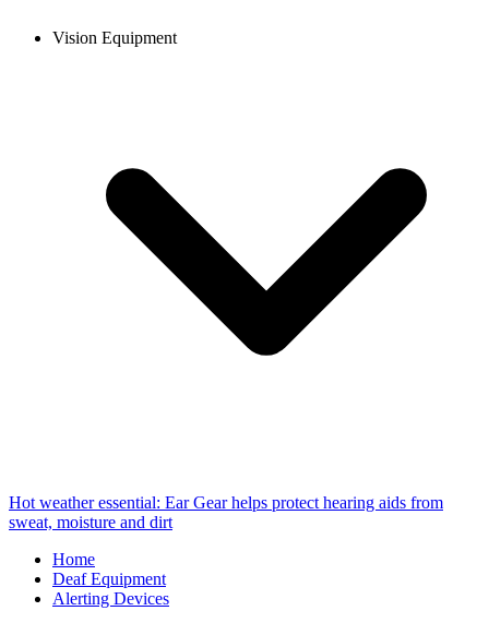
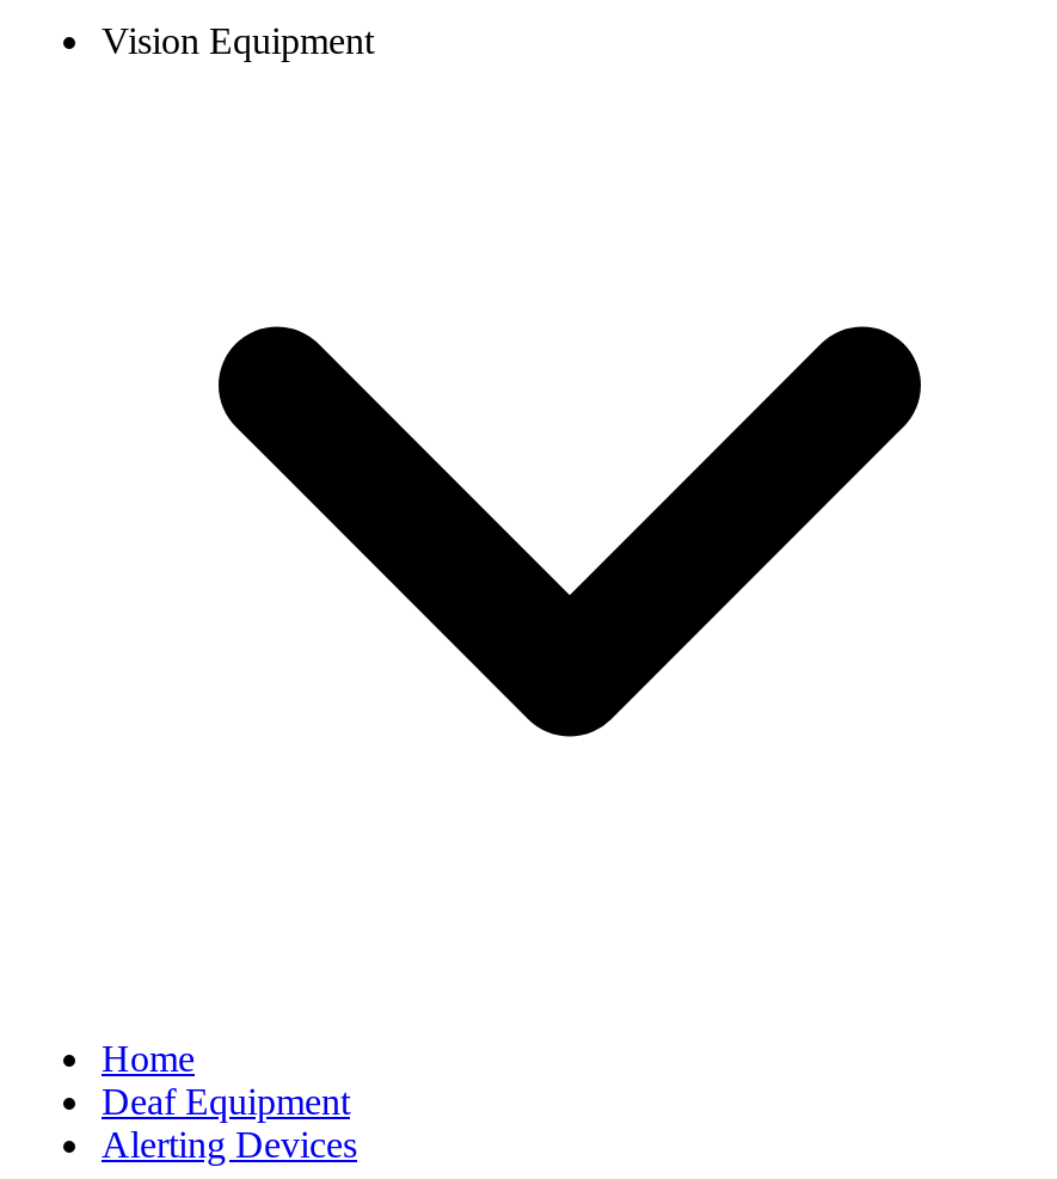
- Hot weather essential: Ear Gear helps protect hearing aids from
- sweat, moisture and dirt
